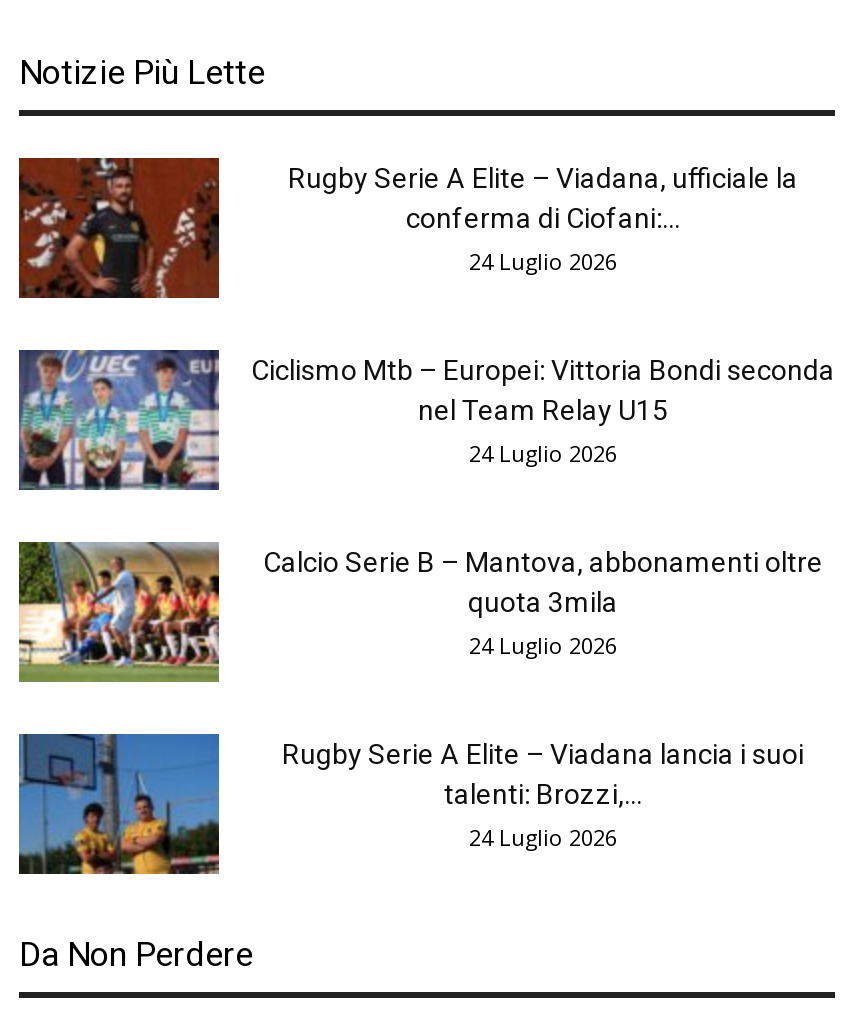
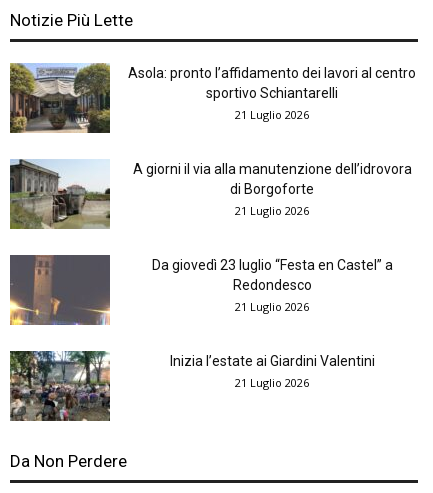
- [image]
- Rugby Serie A Elite – Viadana, ufficiale la
- conferma di Ciofani:...
- 24 Luglio 2026
+ [image]
+ Asola: pronto l’affidamento dei lavori al centro
+ sportivo Schiantarelli
+ 21 Luglio 2026

- [image]
- Ciclismo Mtb – Europei: Vittoria Bondi seconda
- nel Team Relay U15
- 24 Luglio 2026
+ [image]
+ A giorni il via alla manutenzione dell’idrovora
+ di Borgoforte
+ 21 Luglio 2026

- [image]
+ [image]

- Calcio Serie B – Mantova, abbonamenti oltre
- quota 3mila
- 24 Luglio 2026
+ Da giovedì 23 luglio “Festa en Castel” a
+ Redondesco
+ 21 Luglio 2026

- [image]
+ [image]

- Rugby Serie A Elite – Viadana lancia i suoi
- talenti: Brozzi,...
- 24 Luglio 2026
+ Inizia l’estate ai Giardini Valentini
+ 21 Luglio 2026
